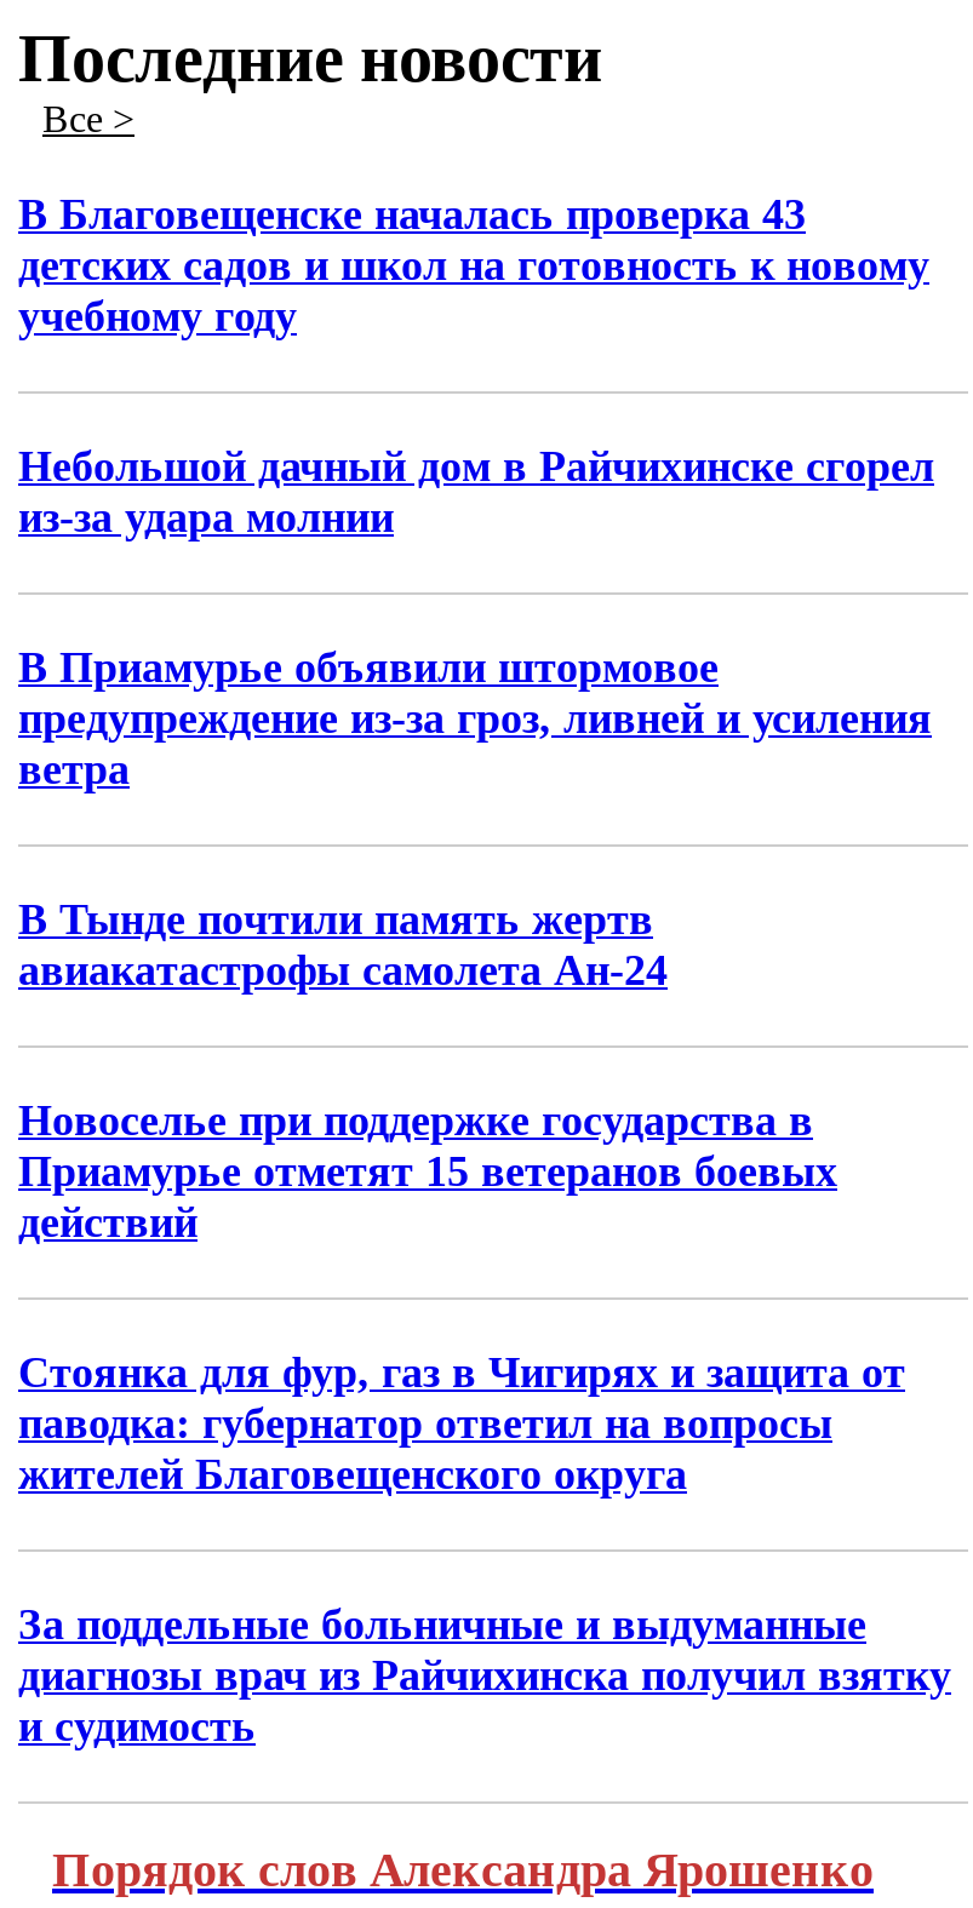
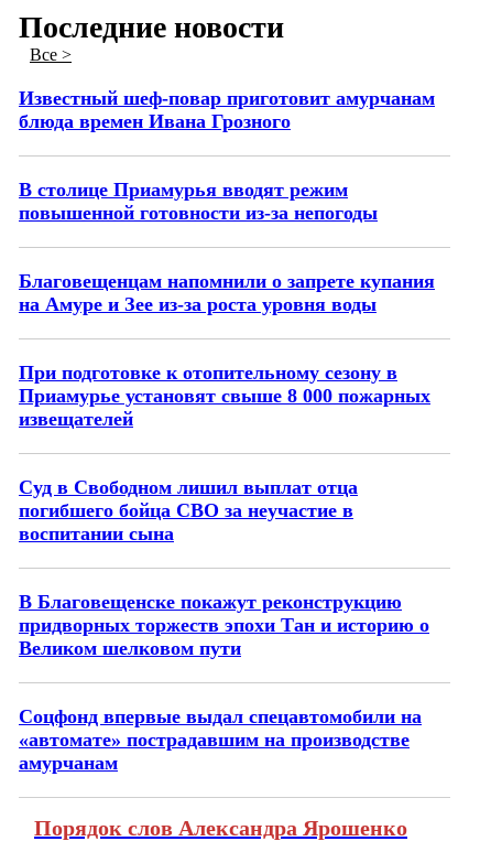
- В Благовещенске началась проверка 43
- детских садов и школ на готовность к новому
- учебному году
+ Известный шеф-повар приготовит амурчанам
+ блюда времен Ивана Грозного

- Небольшой дачный дом в Райчихинске сгорел
- из-за удара молнии
+ В столице Приамурья вводят режим
+ повышенной готовности из-за непогоды

- В Приамурье объявили штормовое
- предупреждение из-за гроз, ливней и усиления
- ветра
+ Благовещенцам напомнили о запрете купания
+ на Амуре и Зее из-за роста уровня воды

- В Тынде почтили память жертв
- авиакатастрофы самолета Ан-24
+ При подготовке к отопительному сезону в
+ Приамурье установят свыше 8 000 пожарных
+ извещателей

- Новоселье при поддержке государства в
- Приамурье отметят 15 ветеранов боевых
- действий
+ Суд в Свободном лишил выплат отца
+ погибшего бойца СВО за неучастие в
+ воспитании сына

- Стоянка для фур, газ в Чигирях и защита от
- паводка: губернатор ответил на вопросы
- жителей Благовещенского округа
+ В Благовещенске покажут реконструкцию
+ придворных торжеств эпохи Тан и историю о
+ Великом шелковом пути

- За поддельные больничные и выдуманные
- диагнозы врач из Райчихинска получил взятку
- и судимость
+ Соцфонд впервые выдал спецавтомобили на
+ «автомате» пострадавшим на производстве
+ амурчанам
